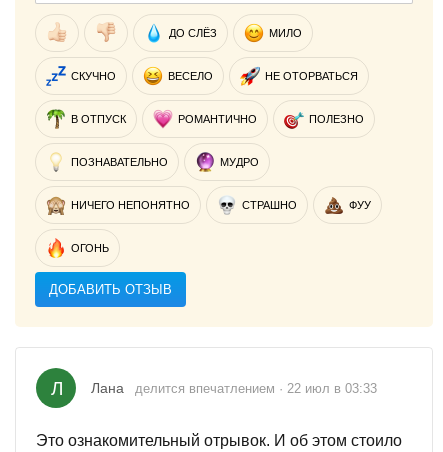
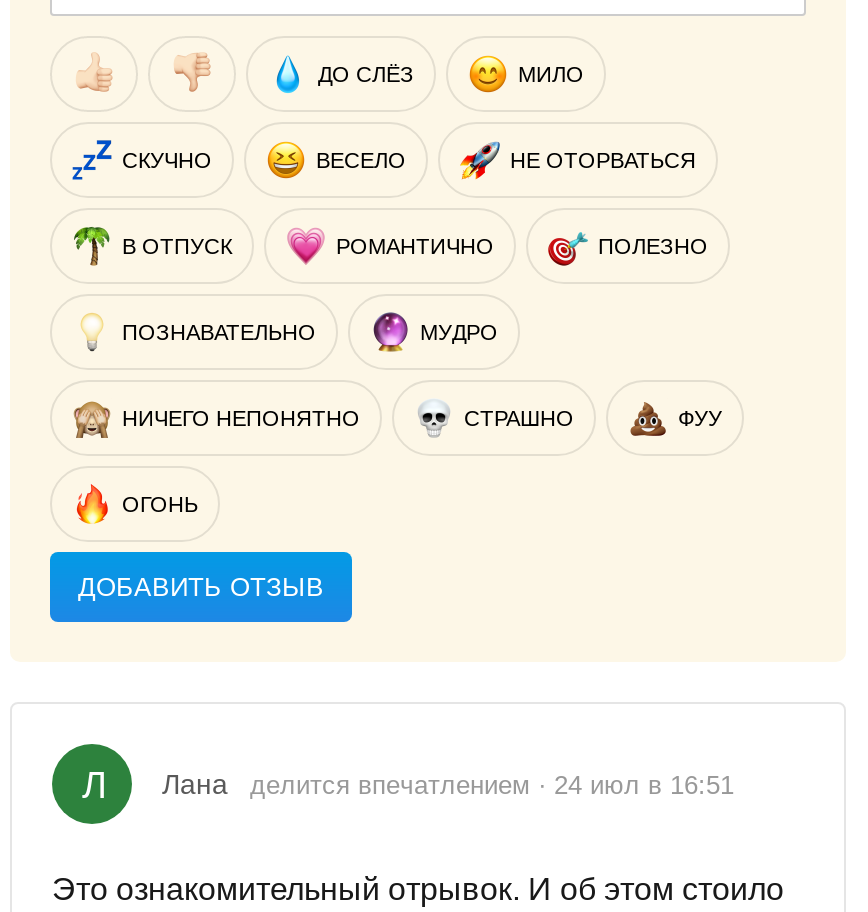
- делится впечатлением · 22 июл в 03:33
+ делится впечатлением · 24 июл в 16:51
